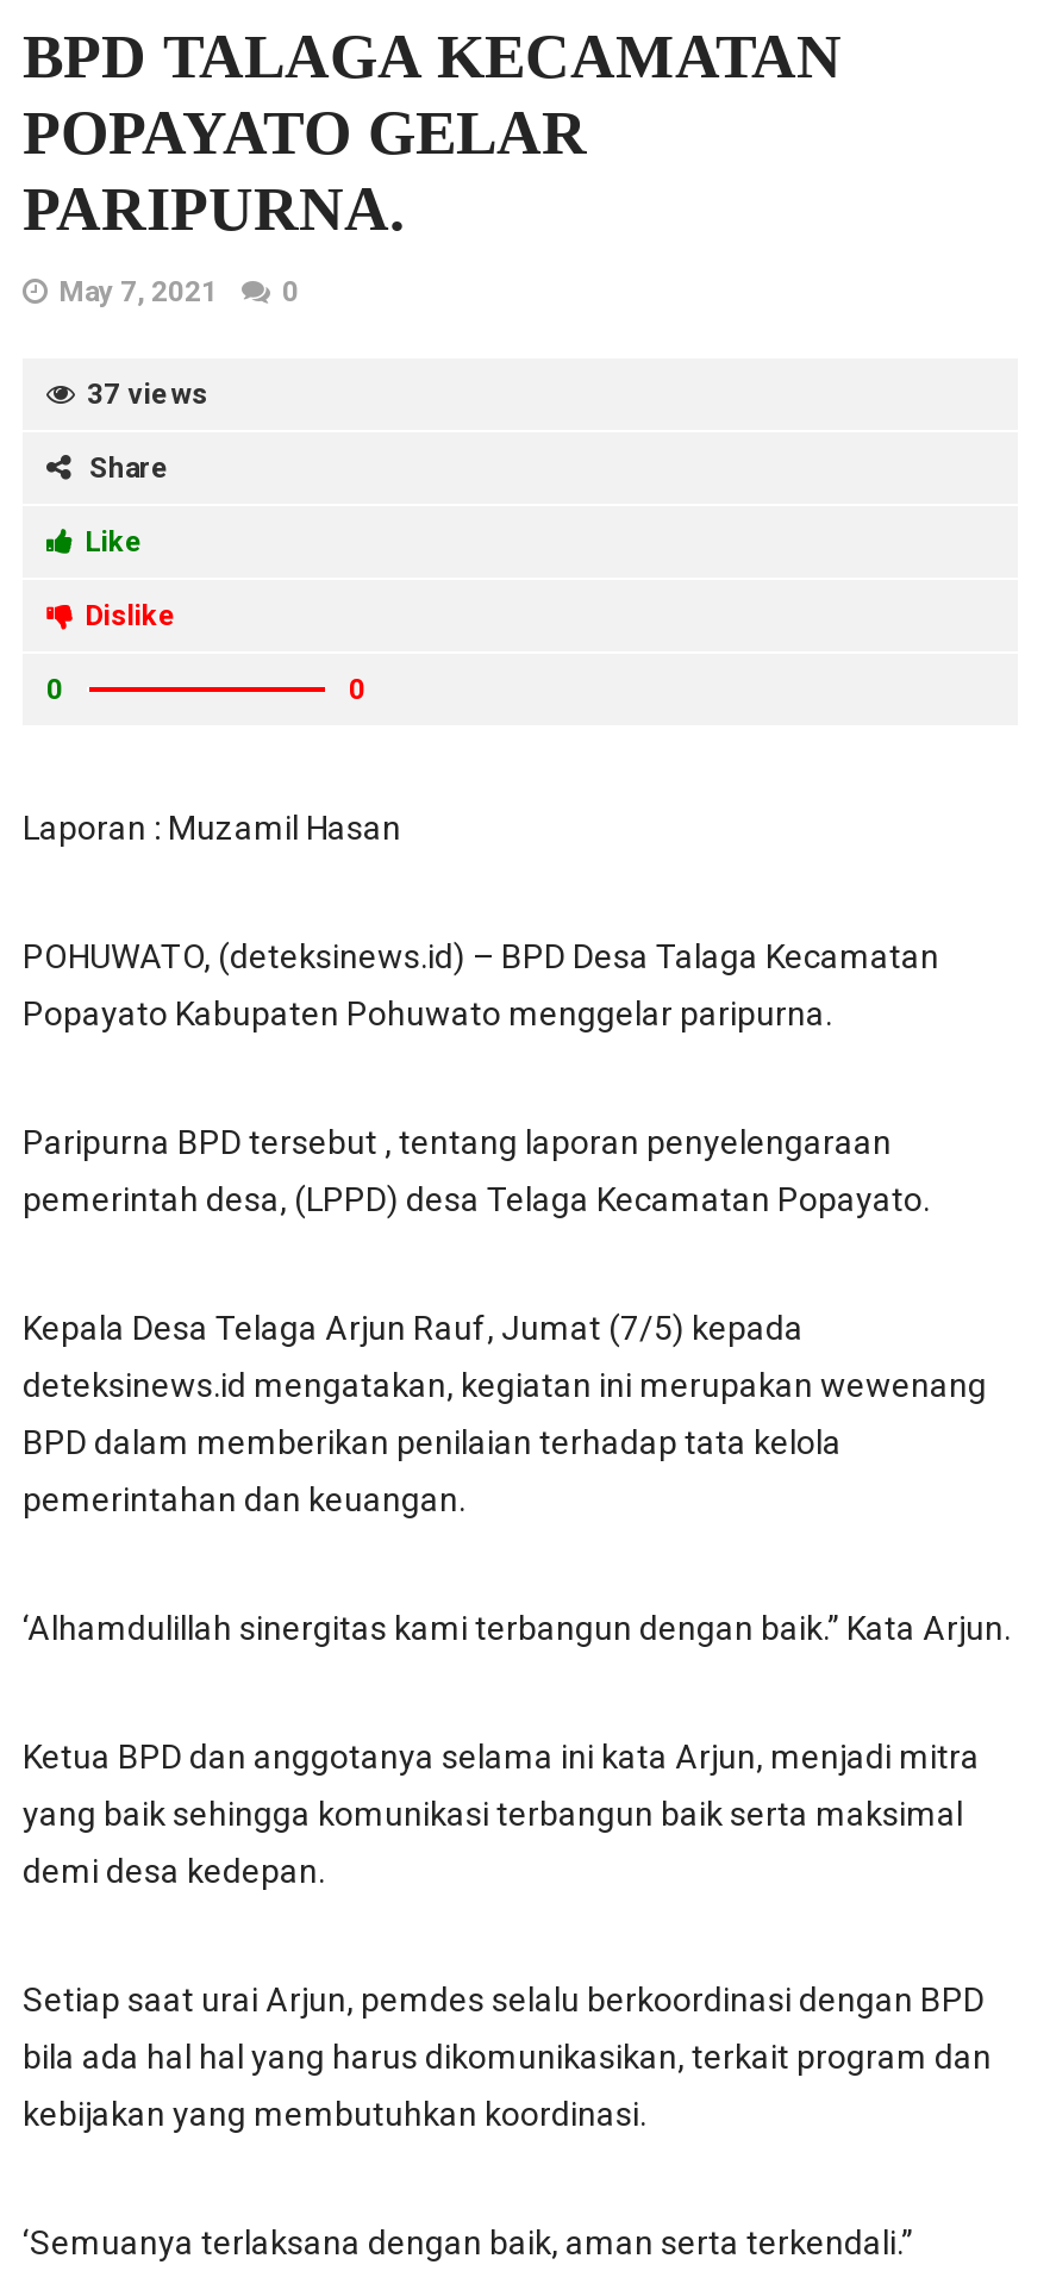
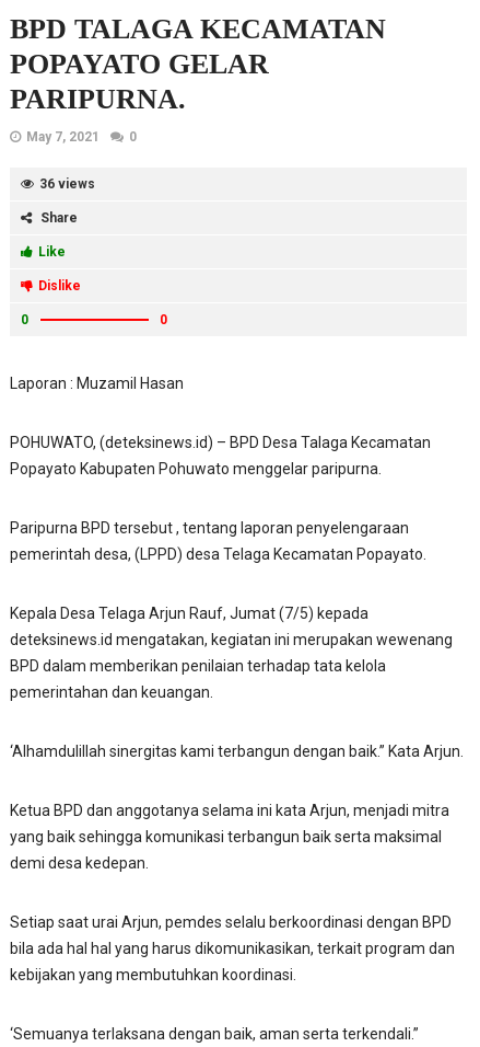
- 37 views
+ 36 views
